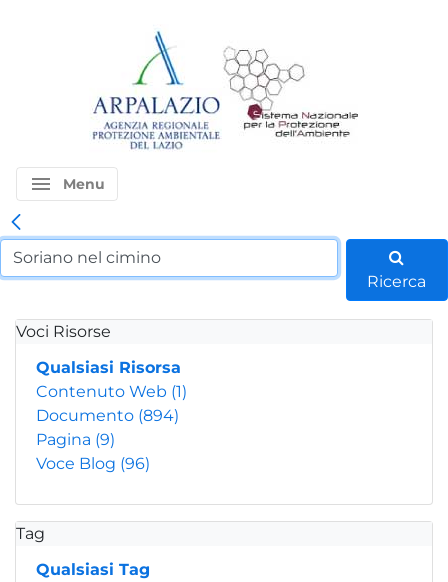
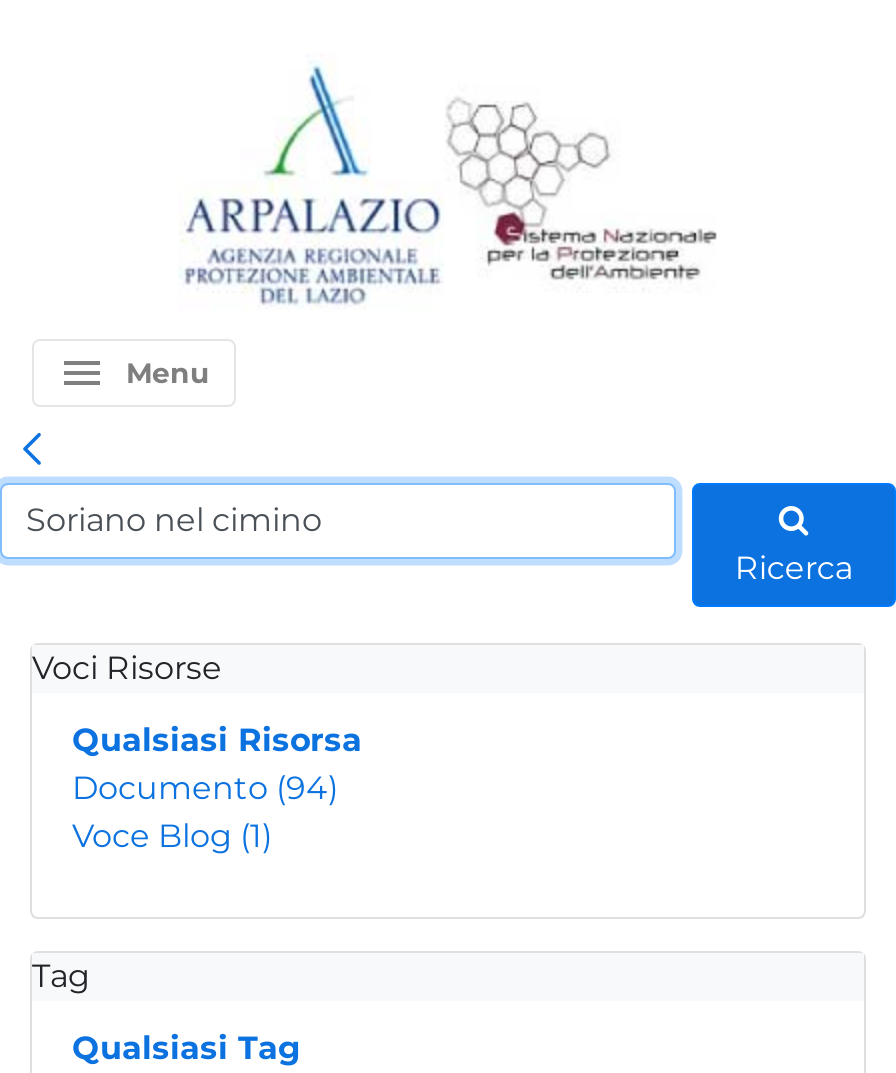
- Contenuto Web (1)
- Documento (894)
- Pagina (9)
- Voce Blog (96)
+ Documento (94)
+ Voce Blog (1)
